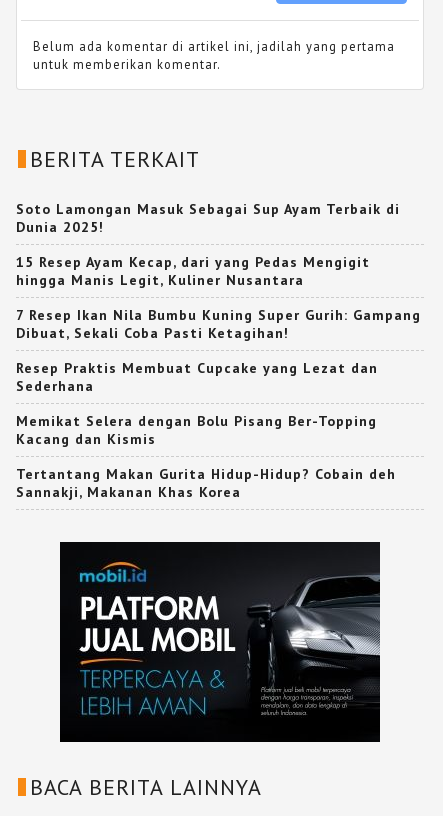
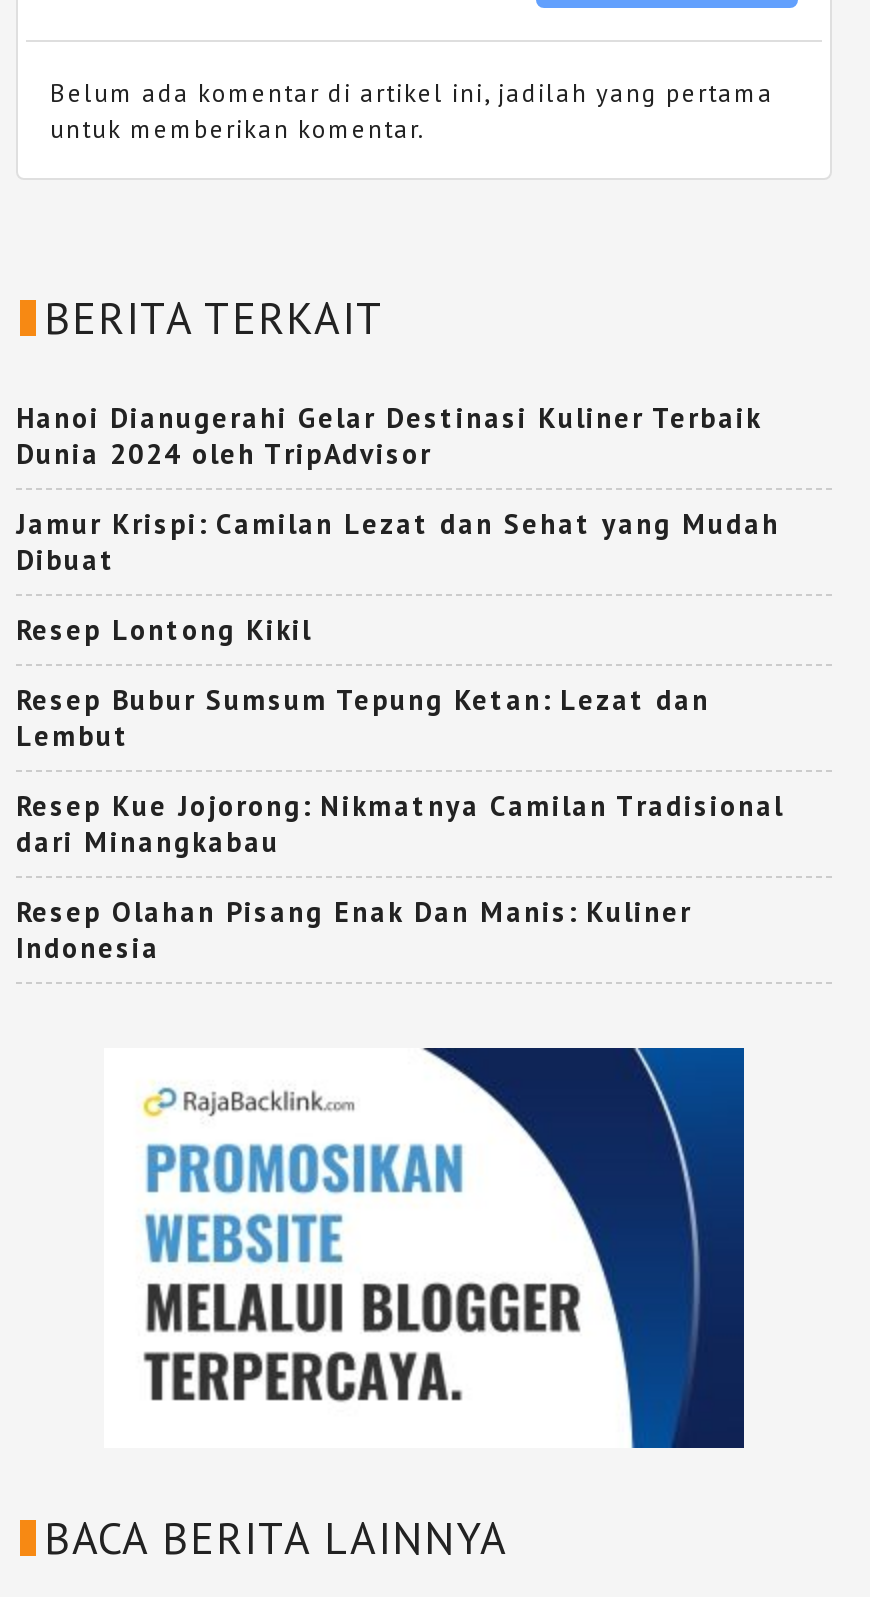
- Soto Lamongan Masuk Sebagai Sup Ayam Terbaik di
- Dunia 2025!
+ Hanoi Dianugerahi Gelar Destinasi Kuliner Terbaik
+ Dunia 2024 oleh TripAdvisor

- 15 Resep Ayam Kecap, dari yang Pedas Mengigit
- hingga Manis Legit, Kuliner Nusantara
+ Jamur Krispi: Camilan Lezat dan Sehat yang Mudah
+ Dibuat

- 7 Resep Ikan Nila Bumbu Kuning Super Gurih: Gampang
- Dibuat, Sekali Coba Pasti Ketagihan!
+ Resep Lontong Kikil

- Resep Praktis Membuat Cupcake yang Lezat dan
- Sederhana
+ Resep Bubur Sumsum Tepung Ketan: Lezat dan
+ Lembut

- Memikat Selera dengan Bolu Pisang Ber-Topping
- Kacang dan Kismis
+ Resep Kue Jojorong: Nikmatnya Camilan Tradisional
+ dari Minangkabau

- Tertantang Makan Gurita Hidup-Hidup? Cobain deh
- Sannakji, Makanan Khas Korea
+ Resep Olahan Pisang Enak Dan Manis: Kuliner
+ Indonesia

- [image]
+ [image]
